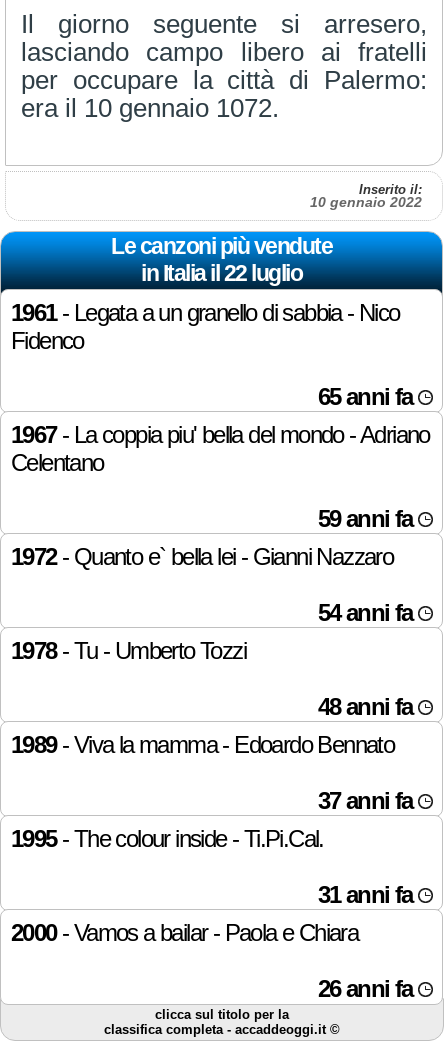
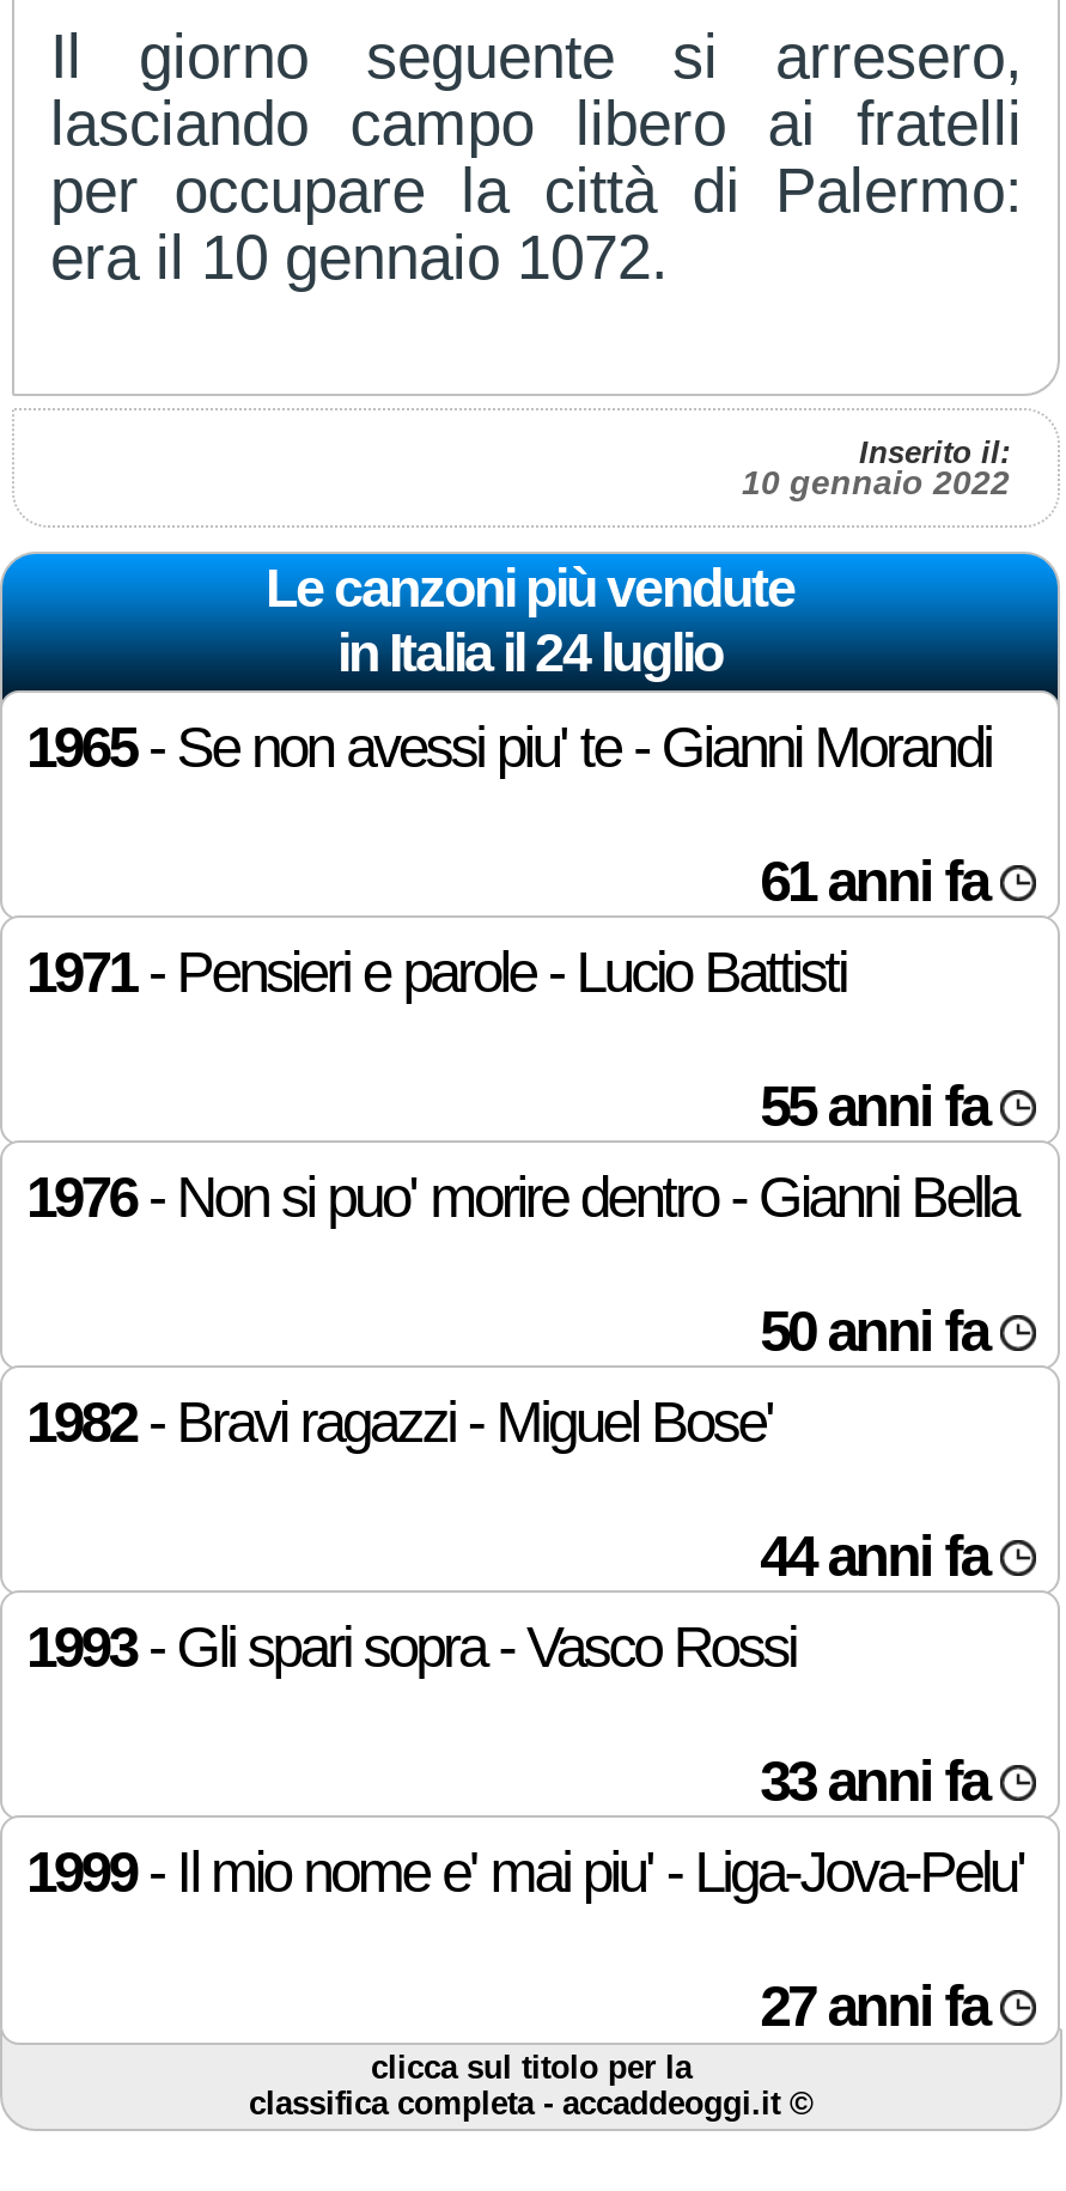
- in Italia il 22 luglio
- 1961 - Legata a un granello di sabbia - Nico
- Fidenco
- 65 anni fa
- 1967 - La coppia piu' bella del mondo - Adriano
- Celentano
- 59 anni fa
- 1972 - Quanto e` bella lei - Gianni Nazzaro
- 54 anni fa
- 1978 - Tu - Umberto Tozzi
- 48 anni fa
- 1989 - Viva la mamma - Edoardo Bennato
- 37 anni fa
- 1995 - The colour inside - Ti.Pi.Cal.
- 31 anni fa
- 2000 - Vamos a bailar - Paola e Chiara
- 26 anni fa
+ in Italia il 24 luglio
+ 1965 - Se non avessi piu' te - Gianni Morandi
+ 61 anni fa
+ 1971 - Pensieri e parole - Lucio Battisti
+ 55 anni fa
+ 1976 - Non si puo' morire dentro - Gianni Bella
+ 50 anni fa
+ 1982 - Bravi ragazzi - Miguel Bose'
+ 44 anni fa
+ 1993 - Gli spari sopra - Vasco Rossi
+ 33 anni fa
+ 1999 - Il mio nome e' mai piu' - Liga-Jova-Pelu'
+ 27 anni fa
